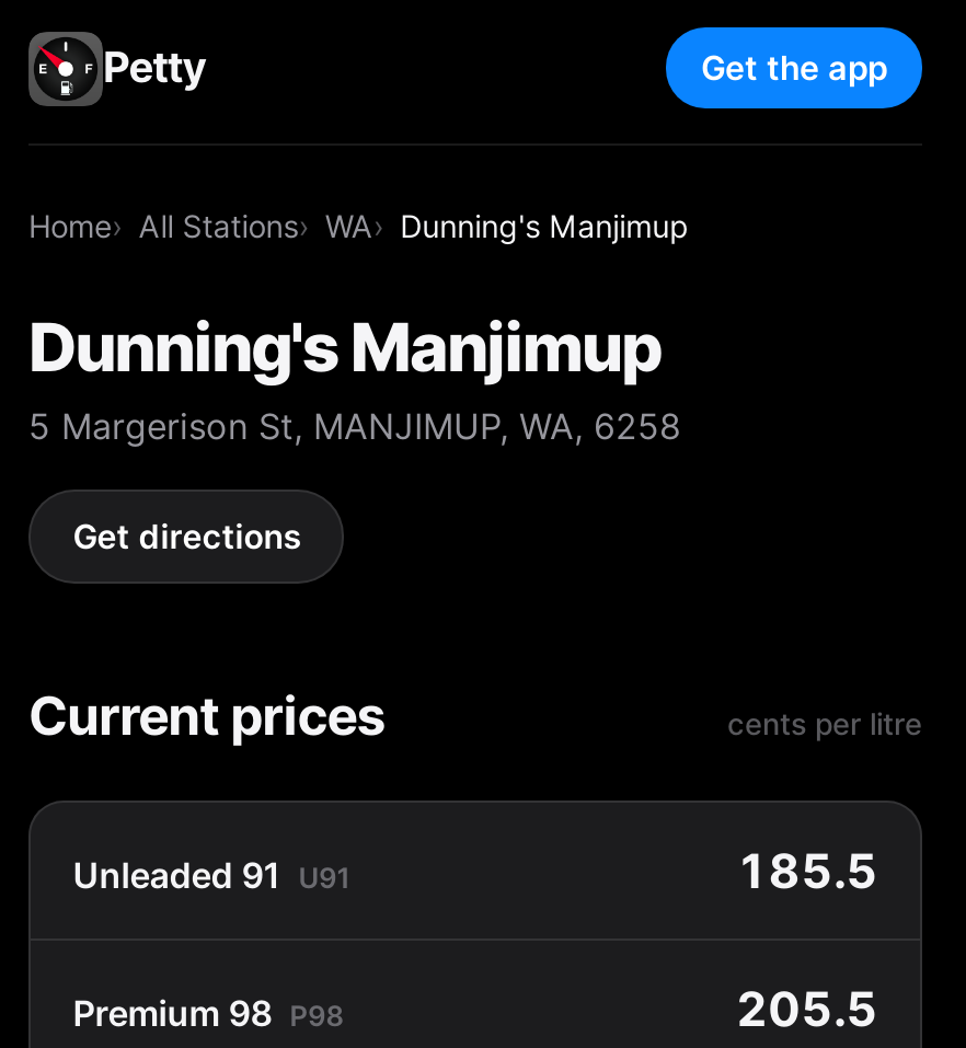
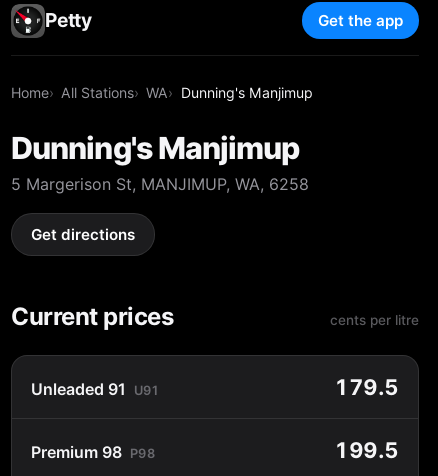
- 185.5
+ 179.5

- 205.5
+ 199.5
